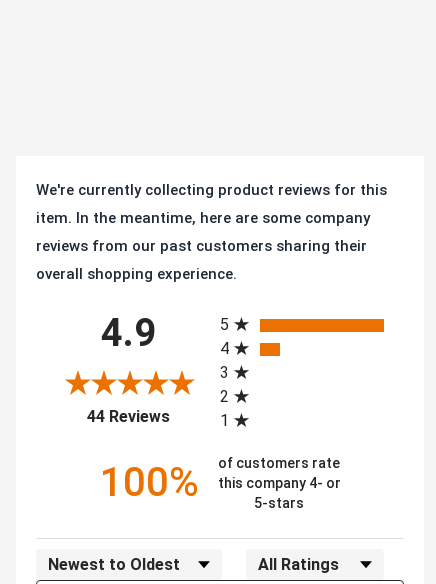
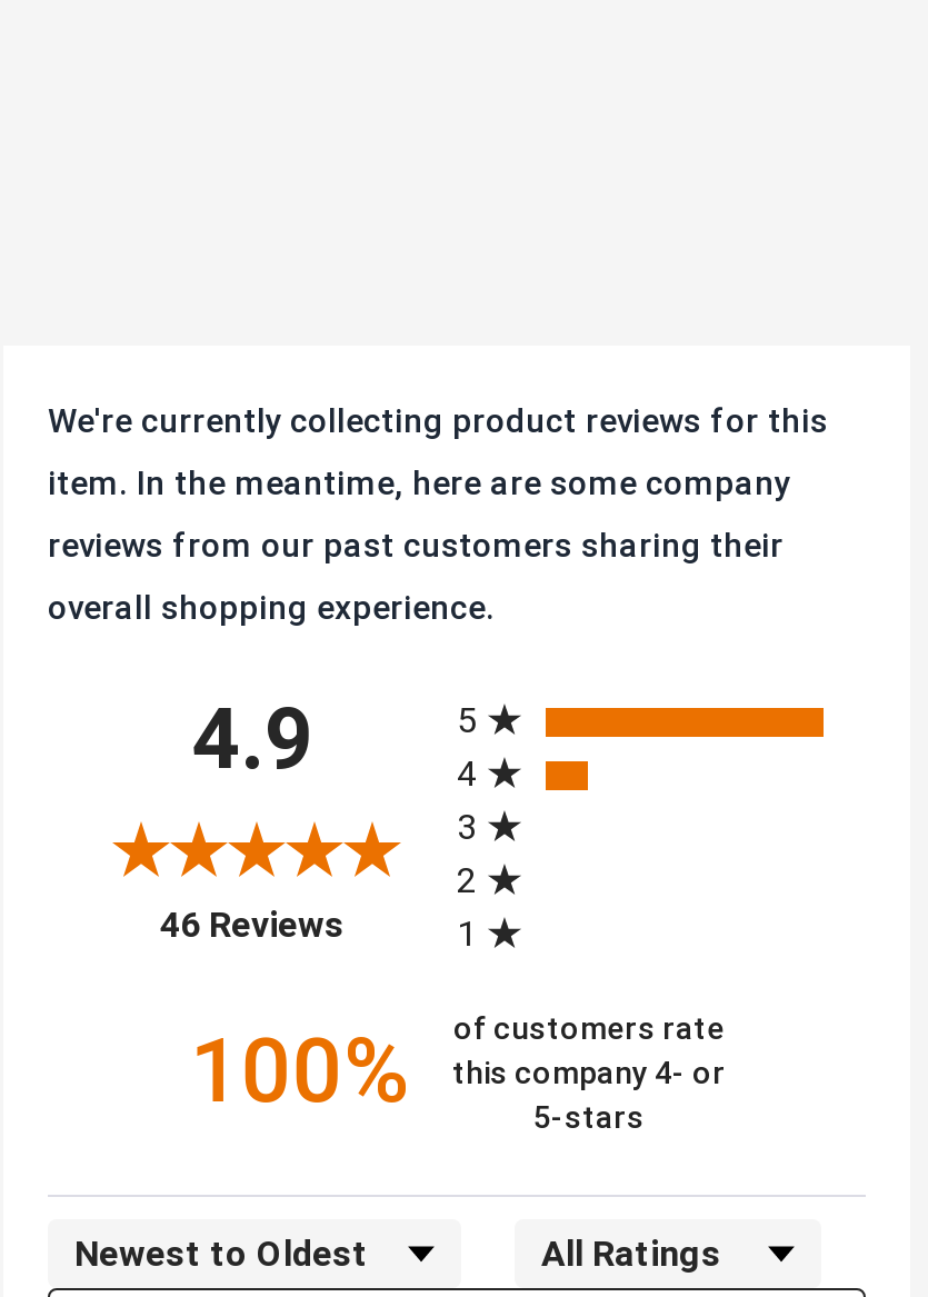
- 44 Reviews
+ 46 Reviews
